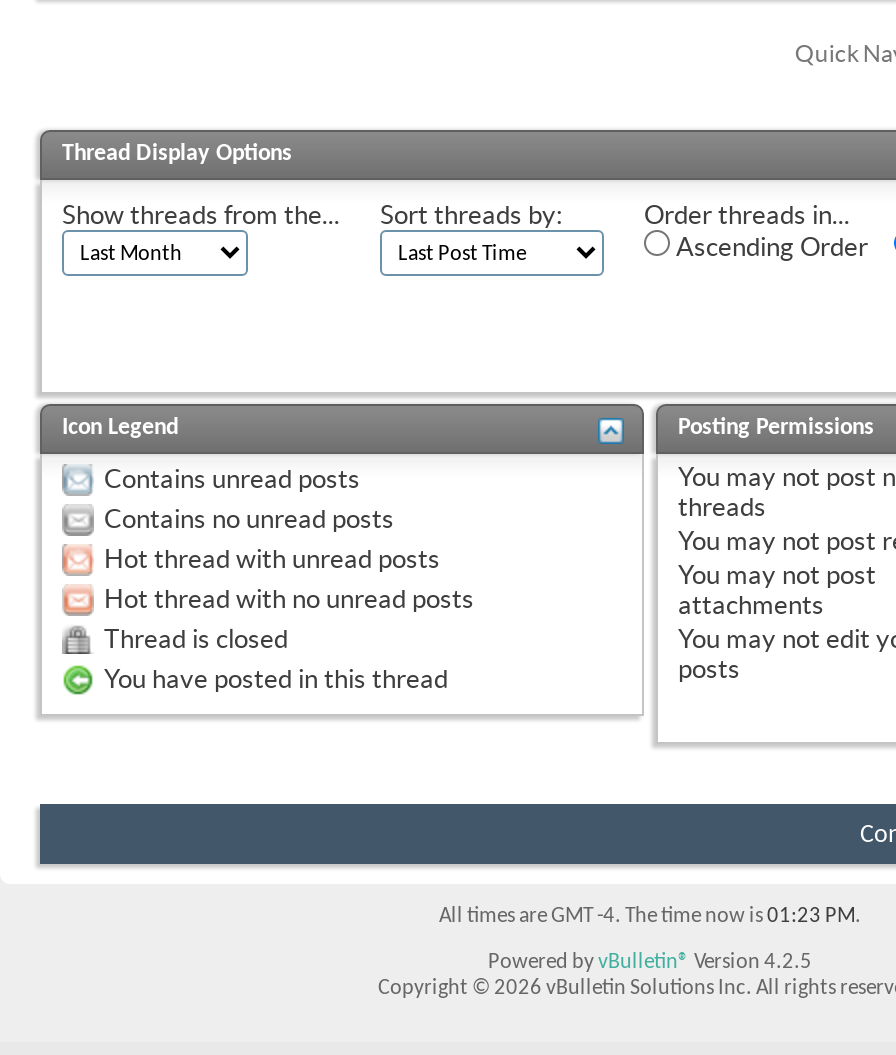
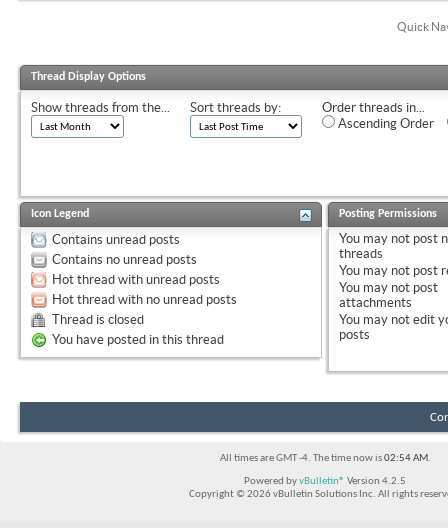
- All times are GMT -4. The time now is 01:23 PM.
+ All times are GMT -4. The time now is 02:54 AM.
